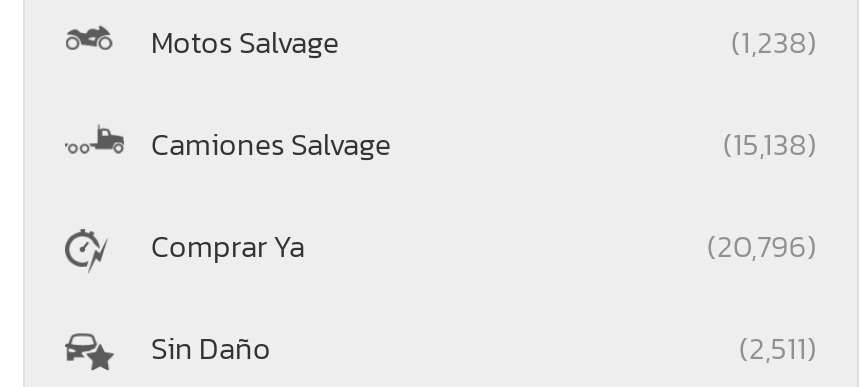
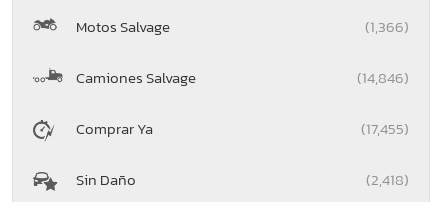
- (1,238)
+ (1,366)

- (15,138)
+ (14,846)

- (20,796)
+ (17,455)

- (2,511)
+ (2,418)
